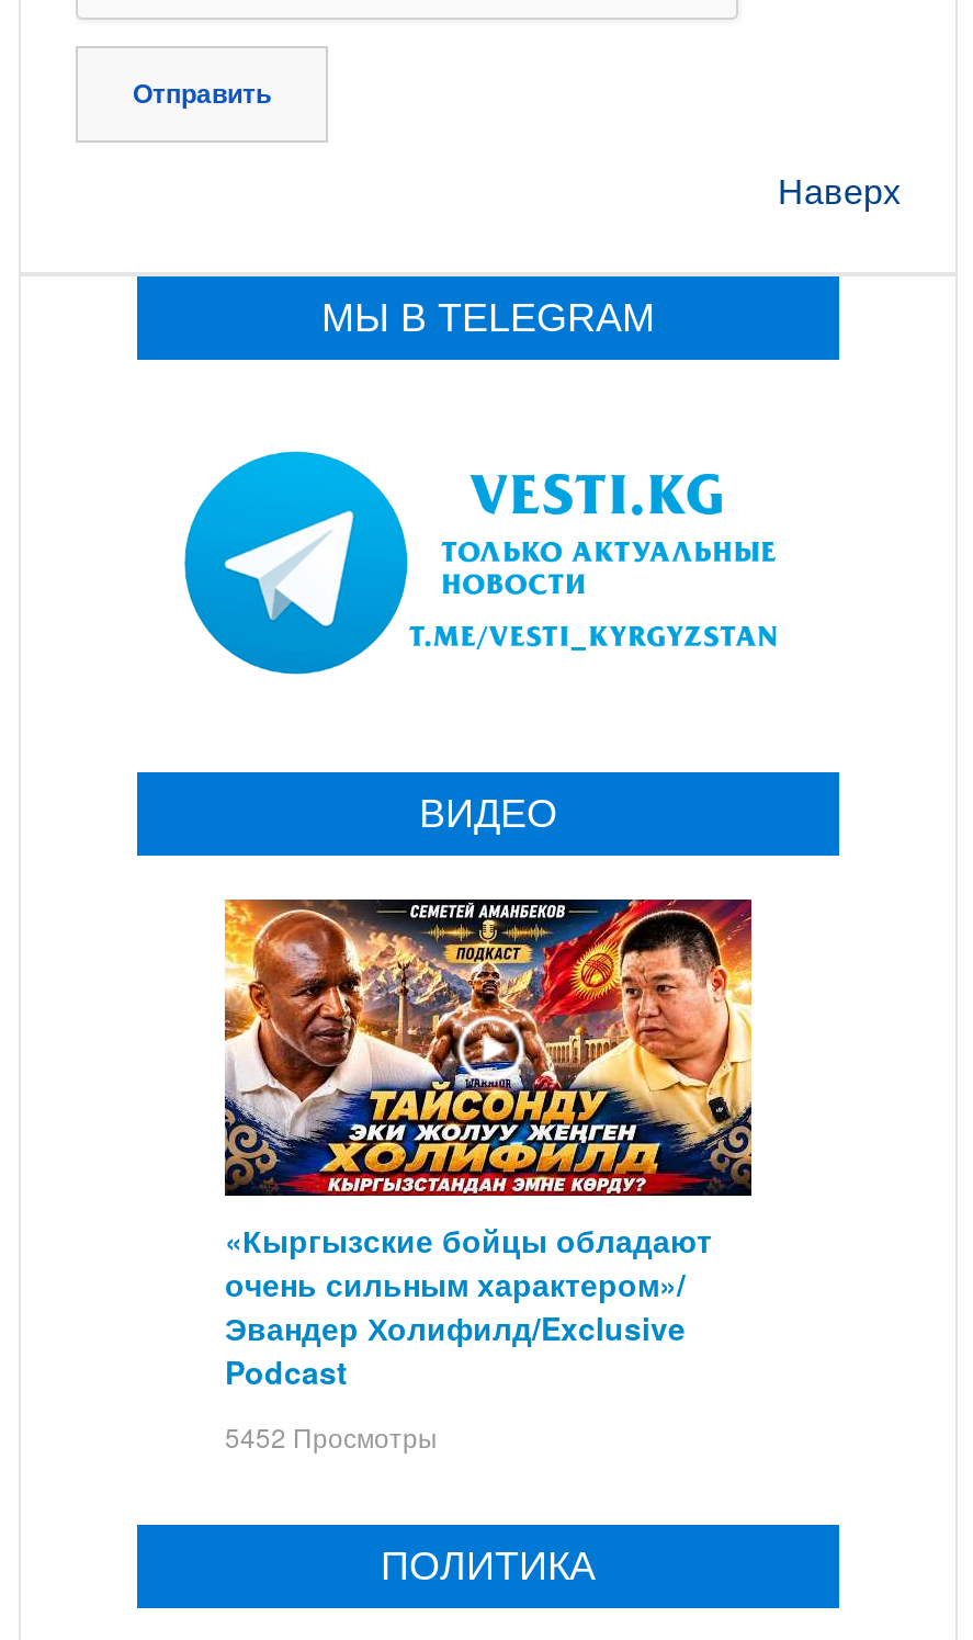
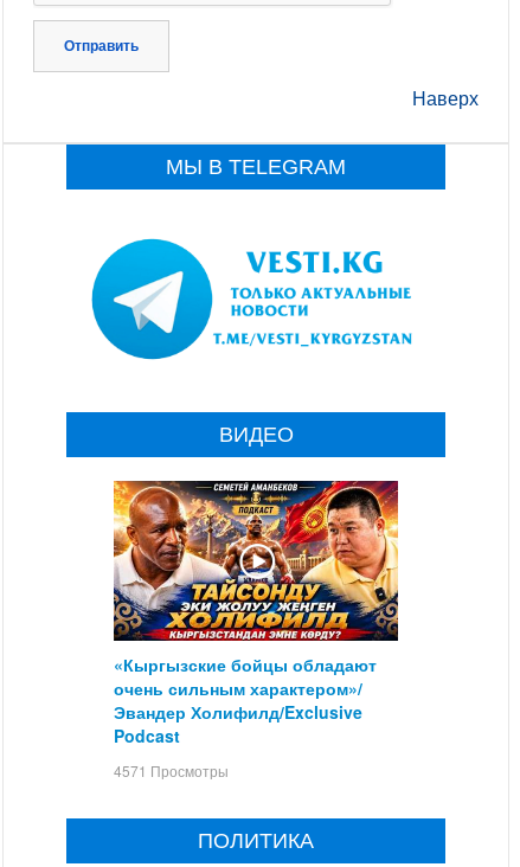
- 5452 Просмотры
+ 4571 Просмотры
